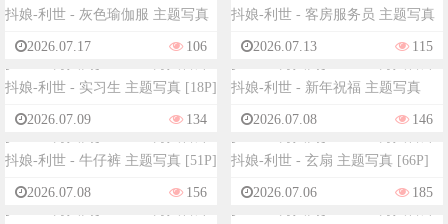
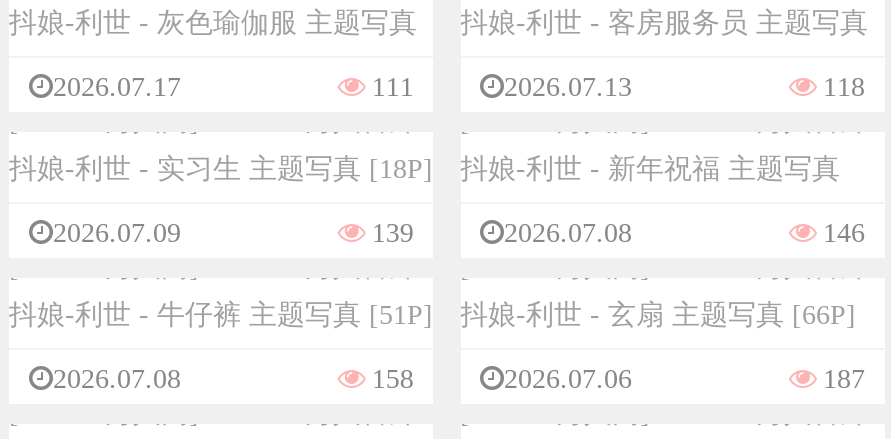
- 106
+ 111

- 115
+ 118

- 134
+ 139

- 156
+ 158

- 185
+ 187
